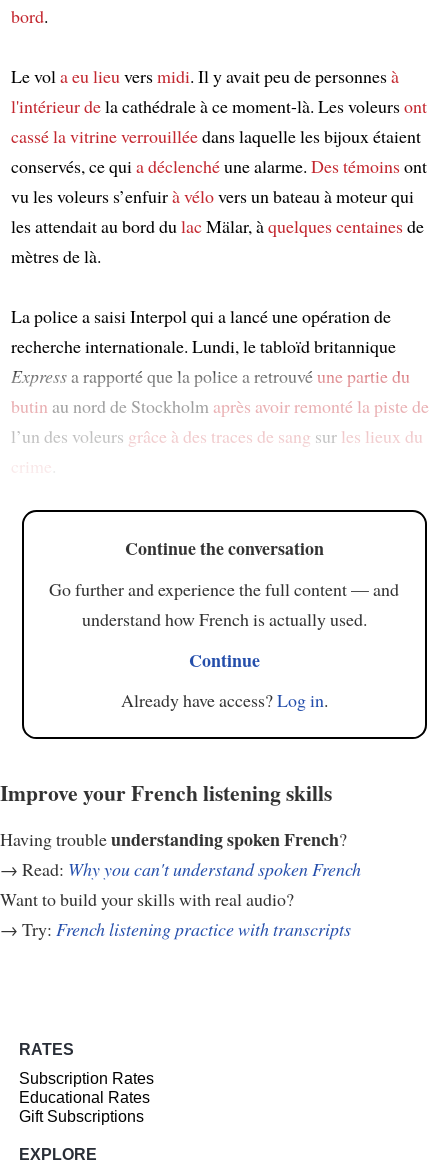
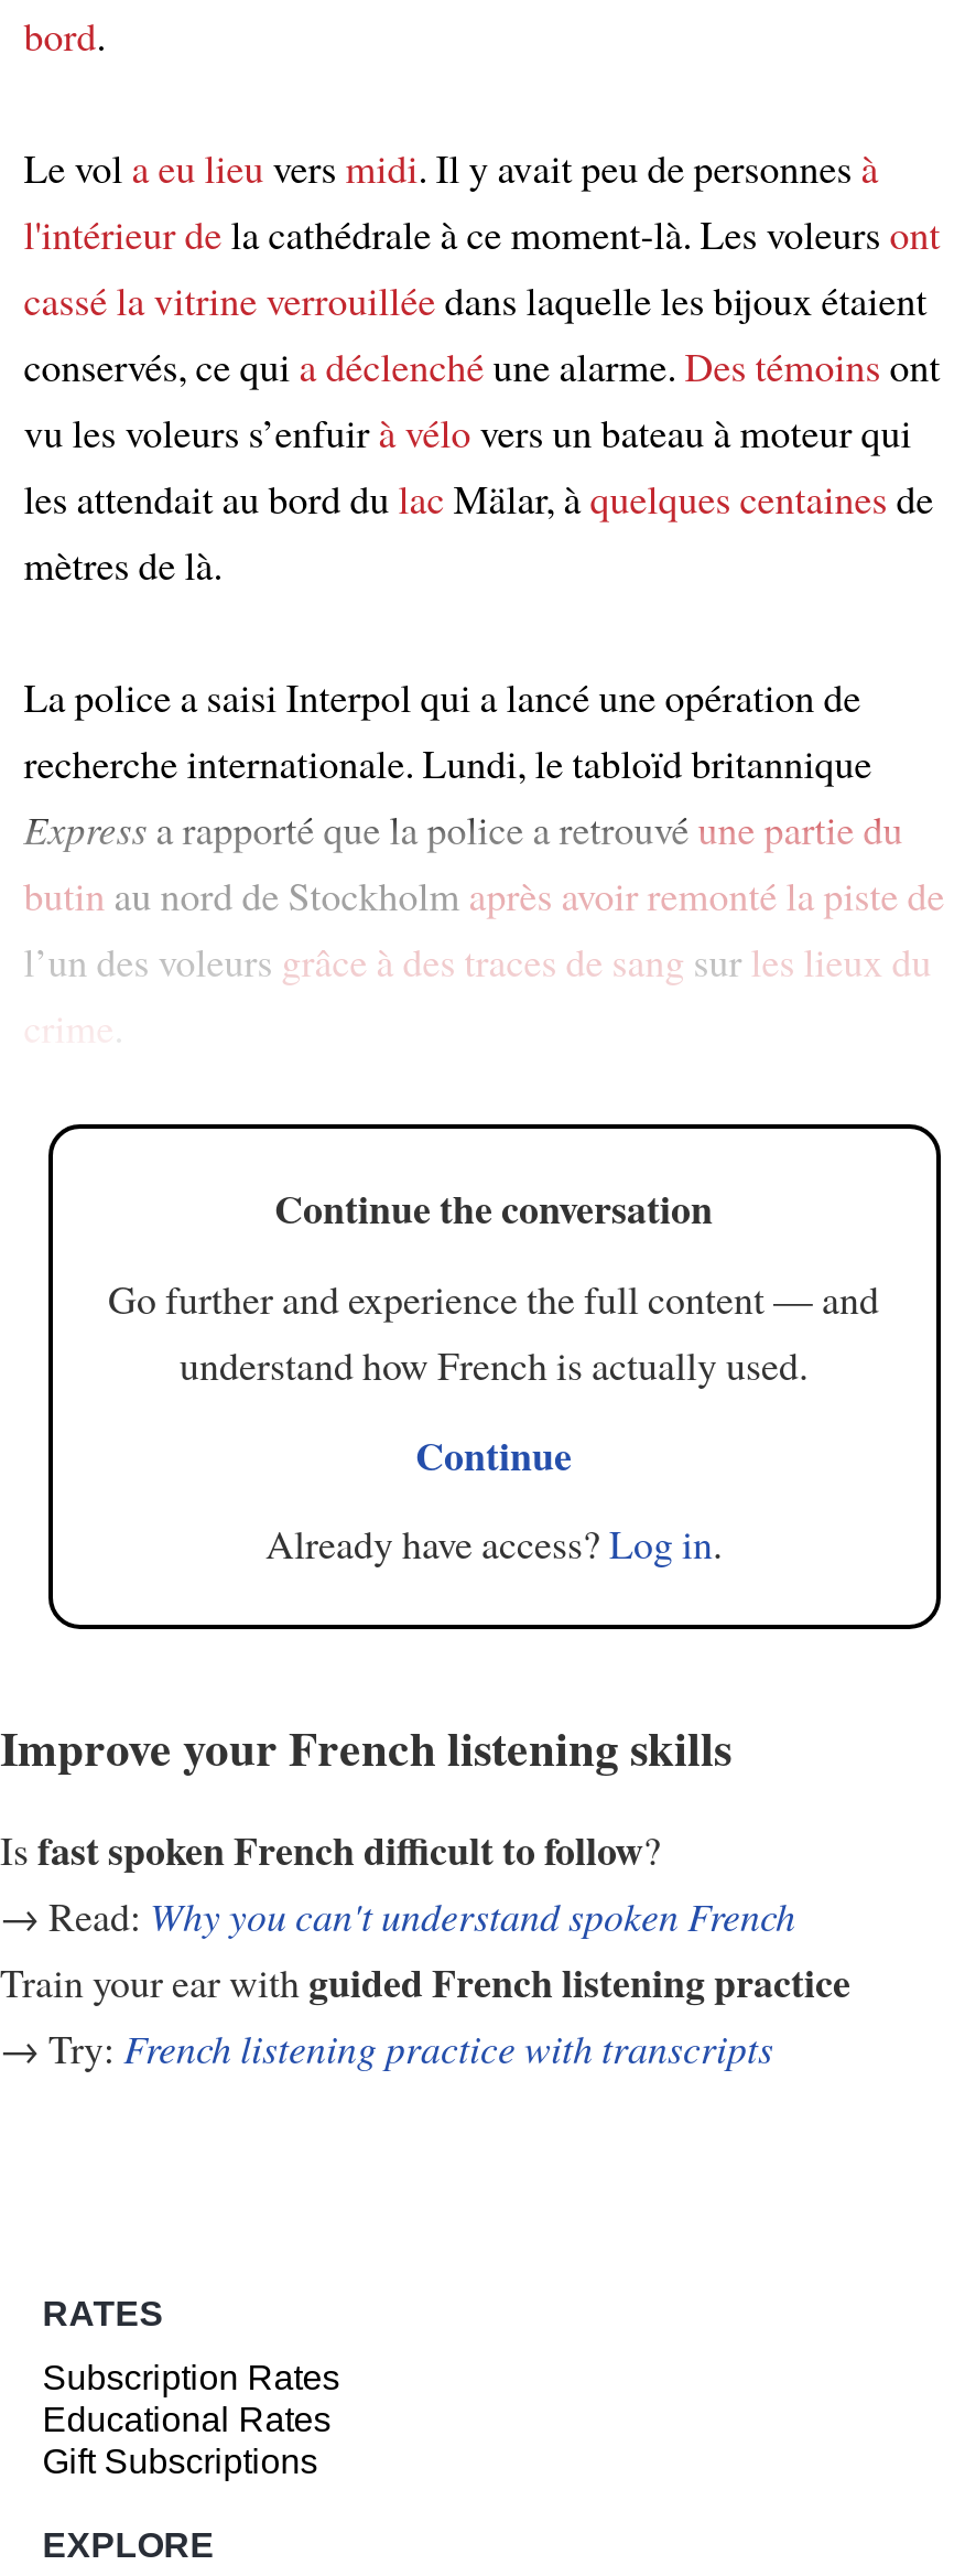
- Having trouble understanding spoken French?
+ Is fast spoken French difficult to follow?

- Want to build your skills with real audio?
+ Train your ear with guided French listening practice
